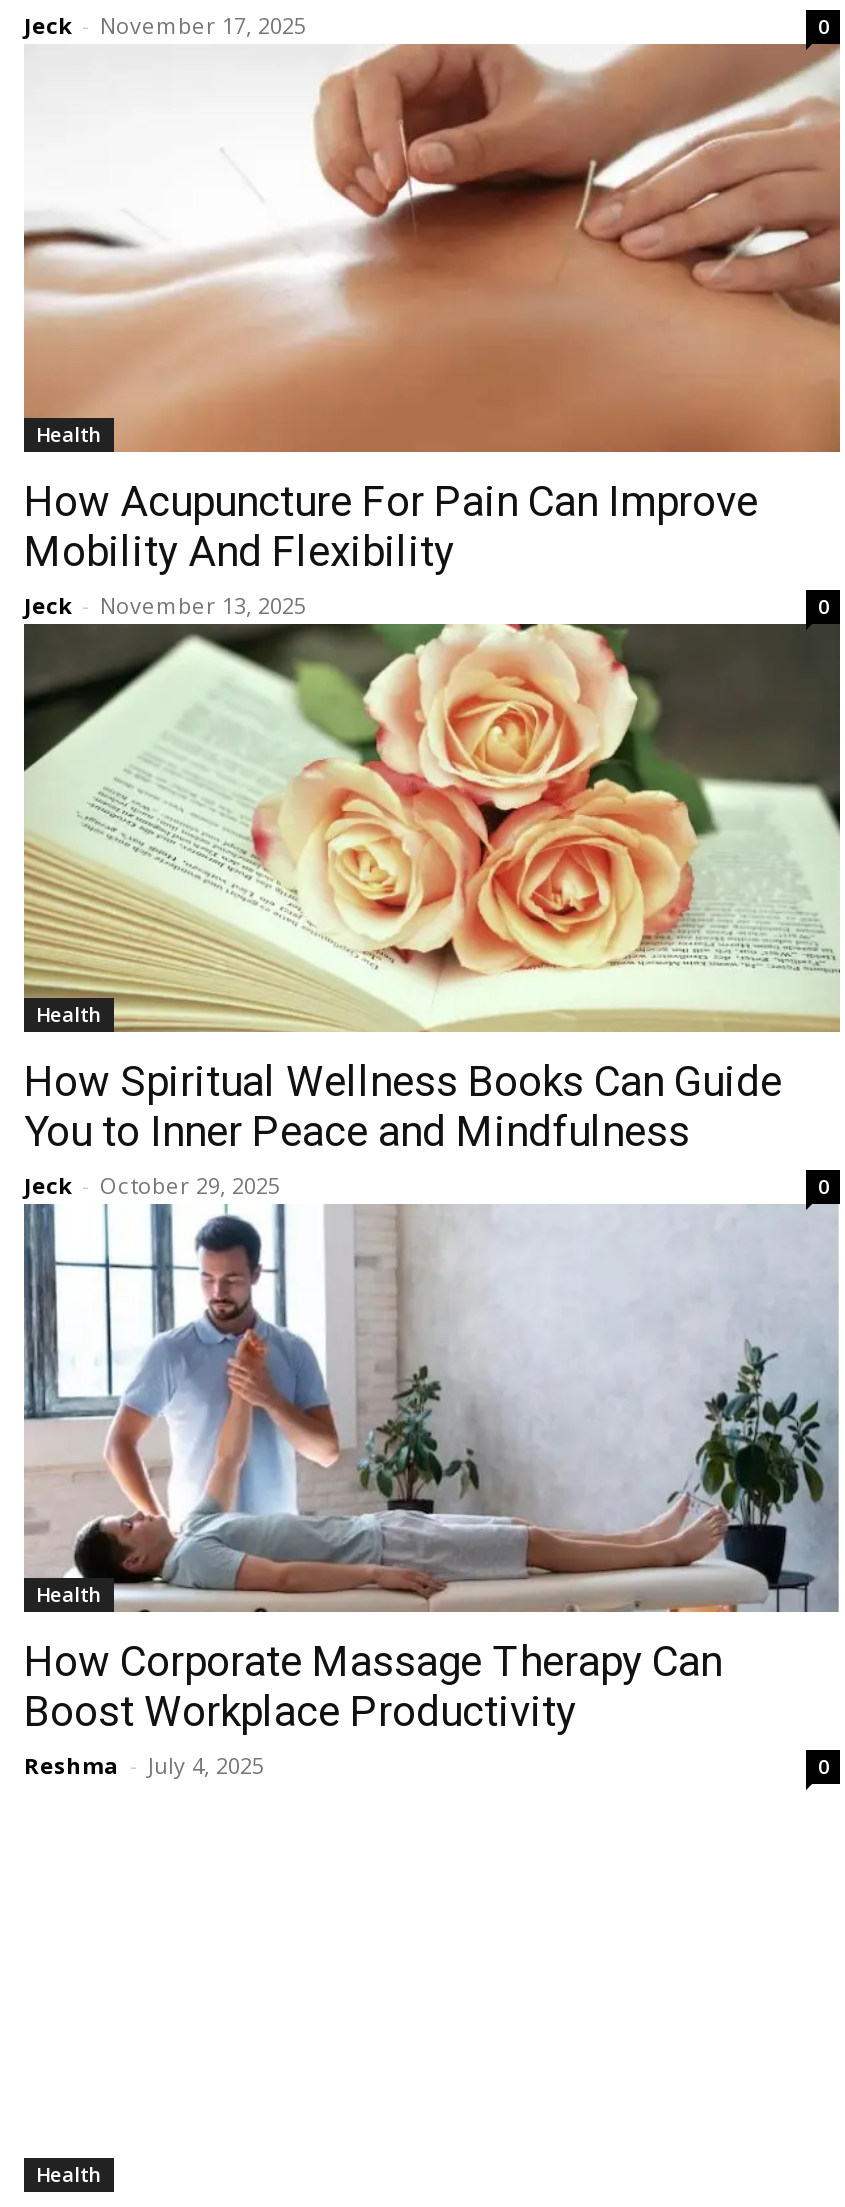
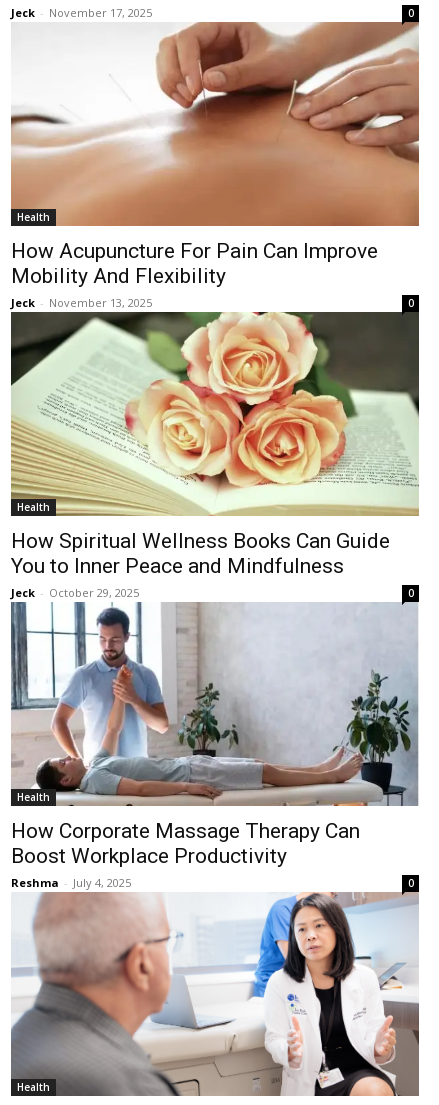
+ [image]
